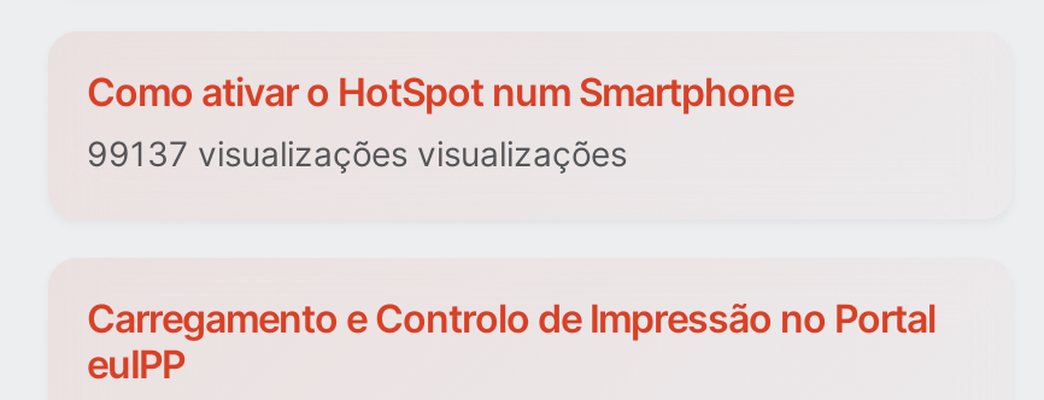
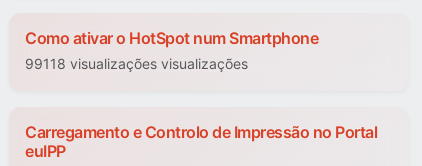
- 99137 visualizações visualizações
+ 99118 visualizações visualizações
